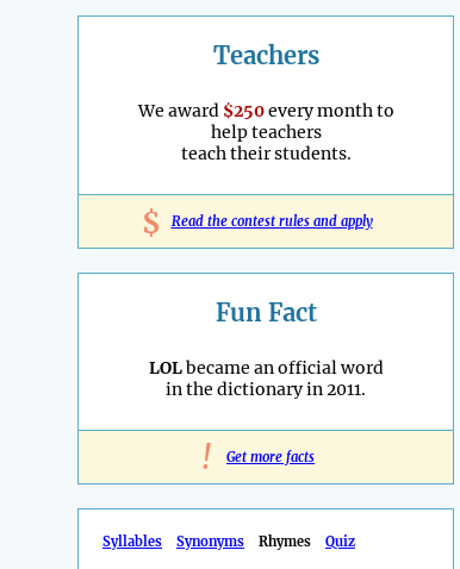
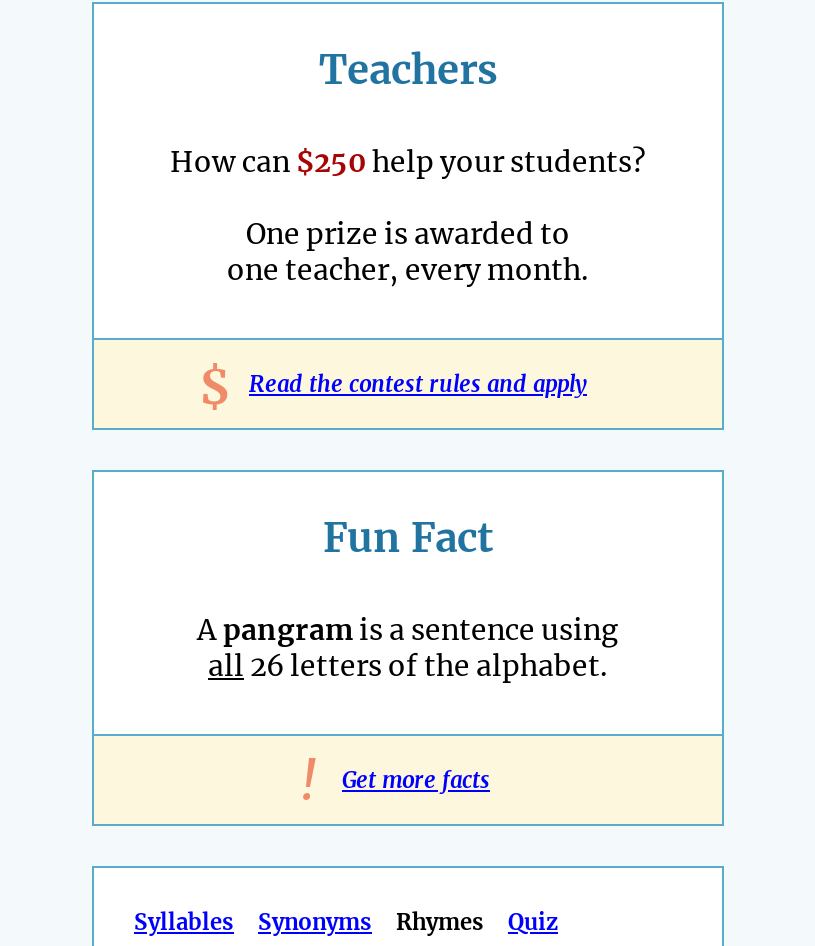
- We award $250 every month to
- help teachers
- teach their students.
+ How can $250 help your students?
+ One prize is awarded to
+ one teacher, every month.

- LOLbecame an official word
- in the dictionary in 2011.
+ A pangram is a sentence using
+ all 26 letters of the alphabet.
